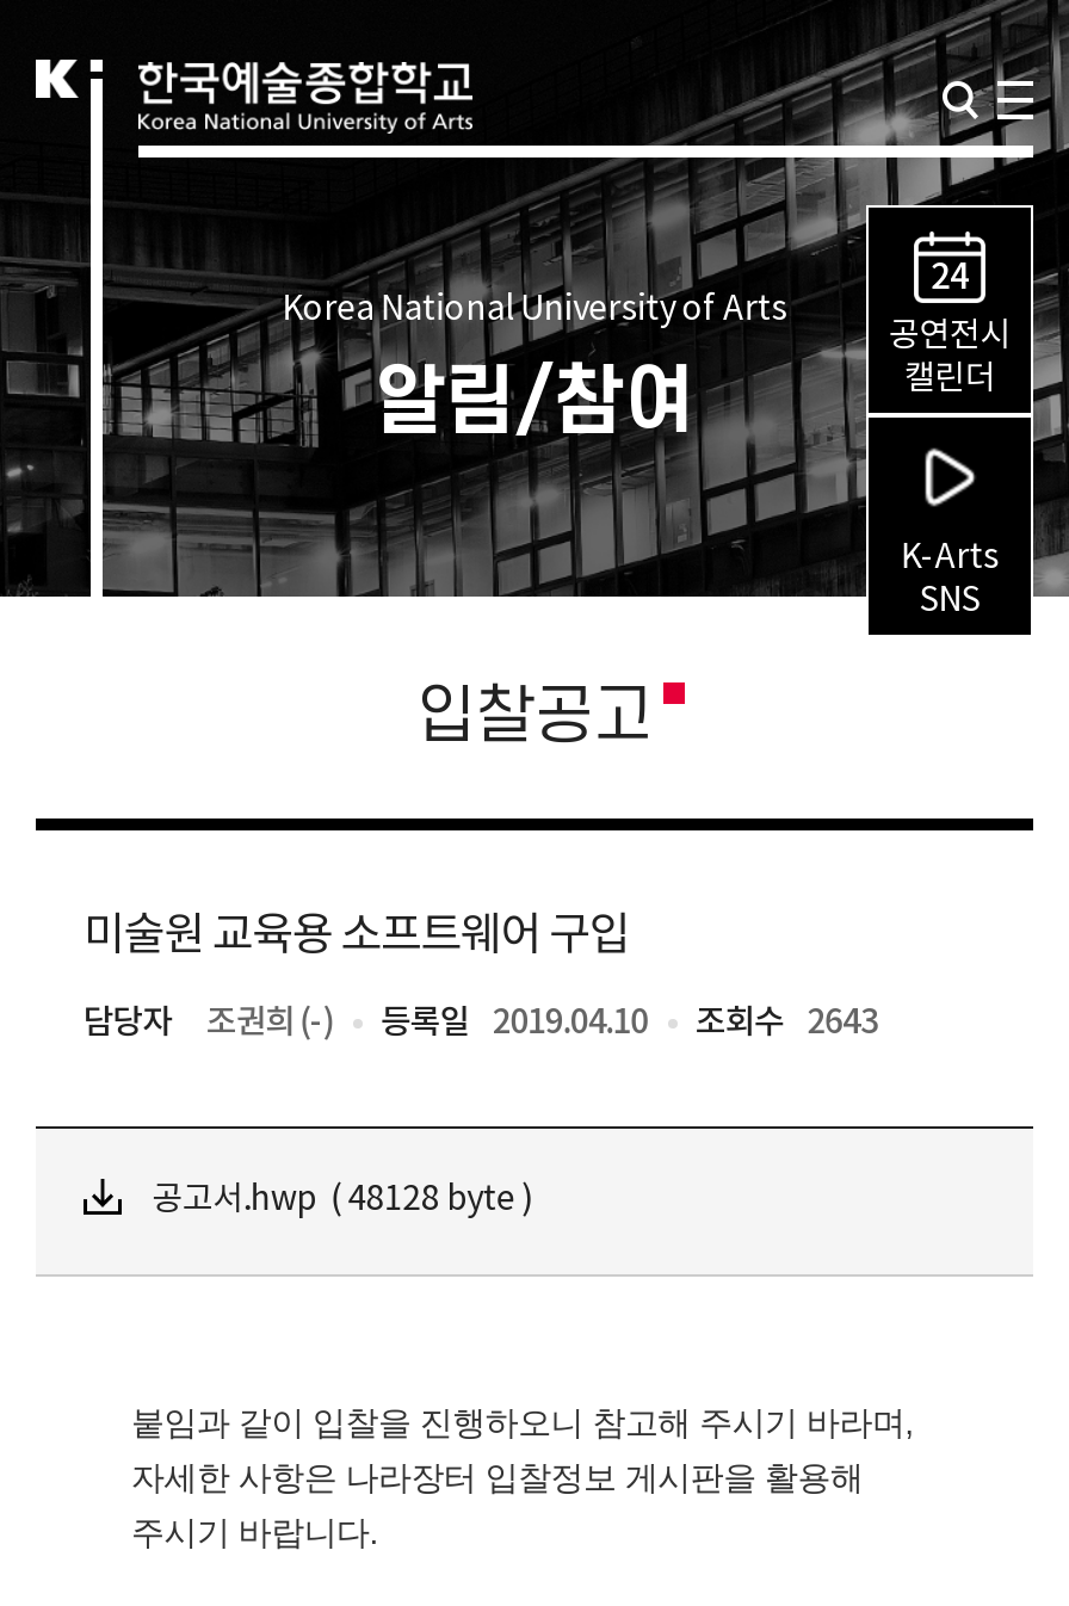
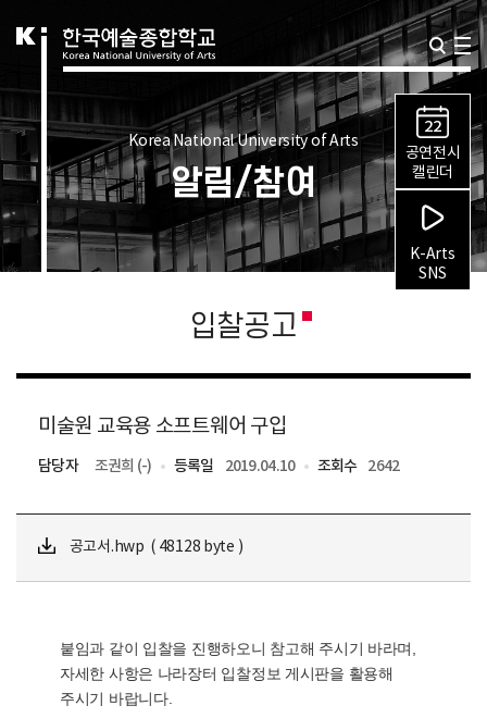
- 24
+ 22

- 담당자 조권희 (-) 등록일 2019.04.10 조회수 2643
+ 담당자 조권희 (-) 등록일 2019.04.10 조회수 2642
